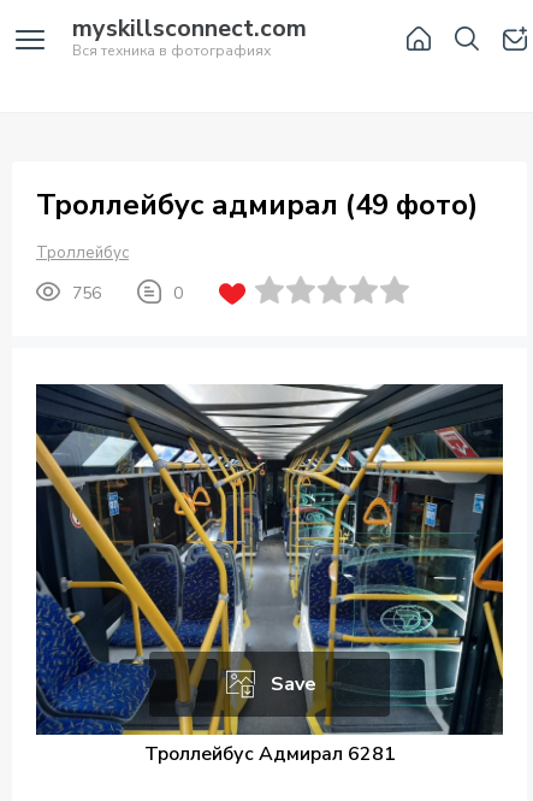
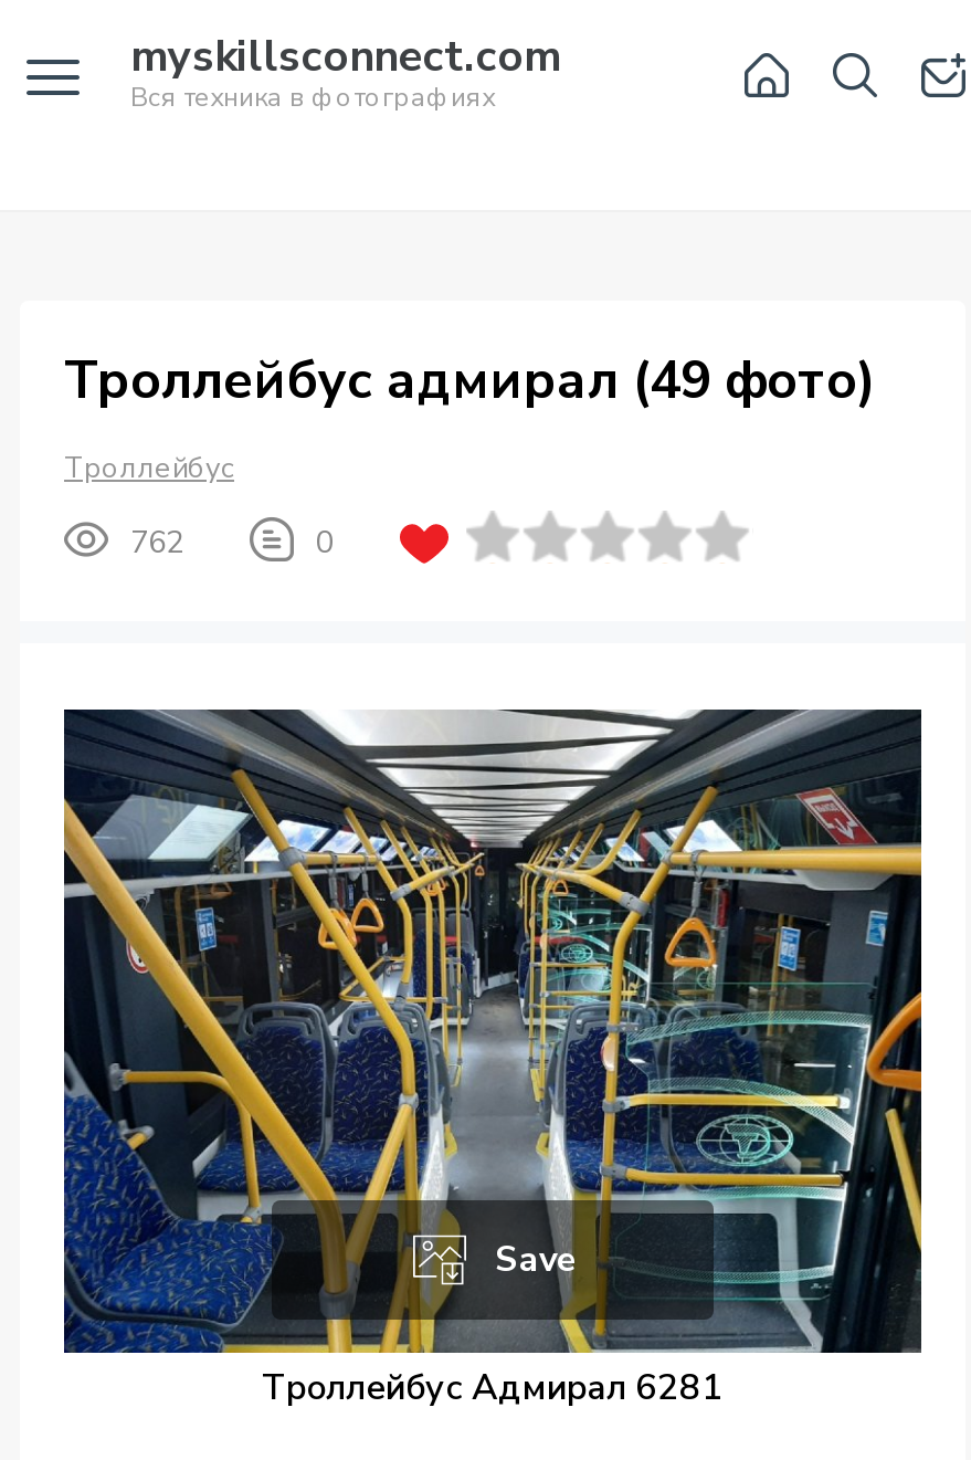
- 756
+ 762
